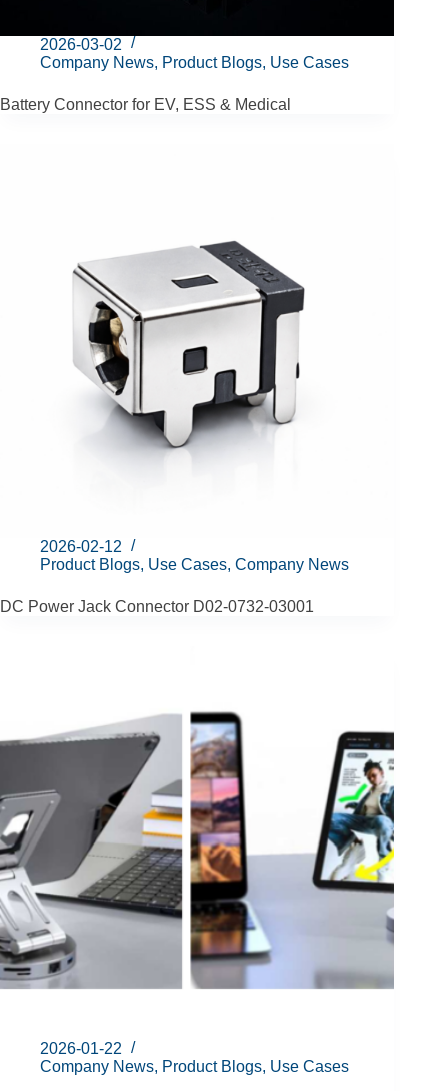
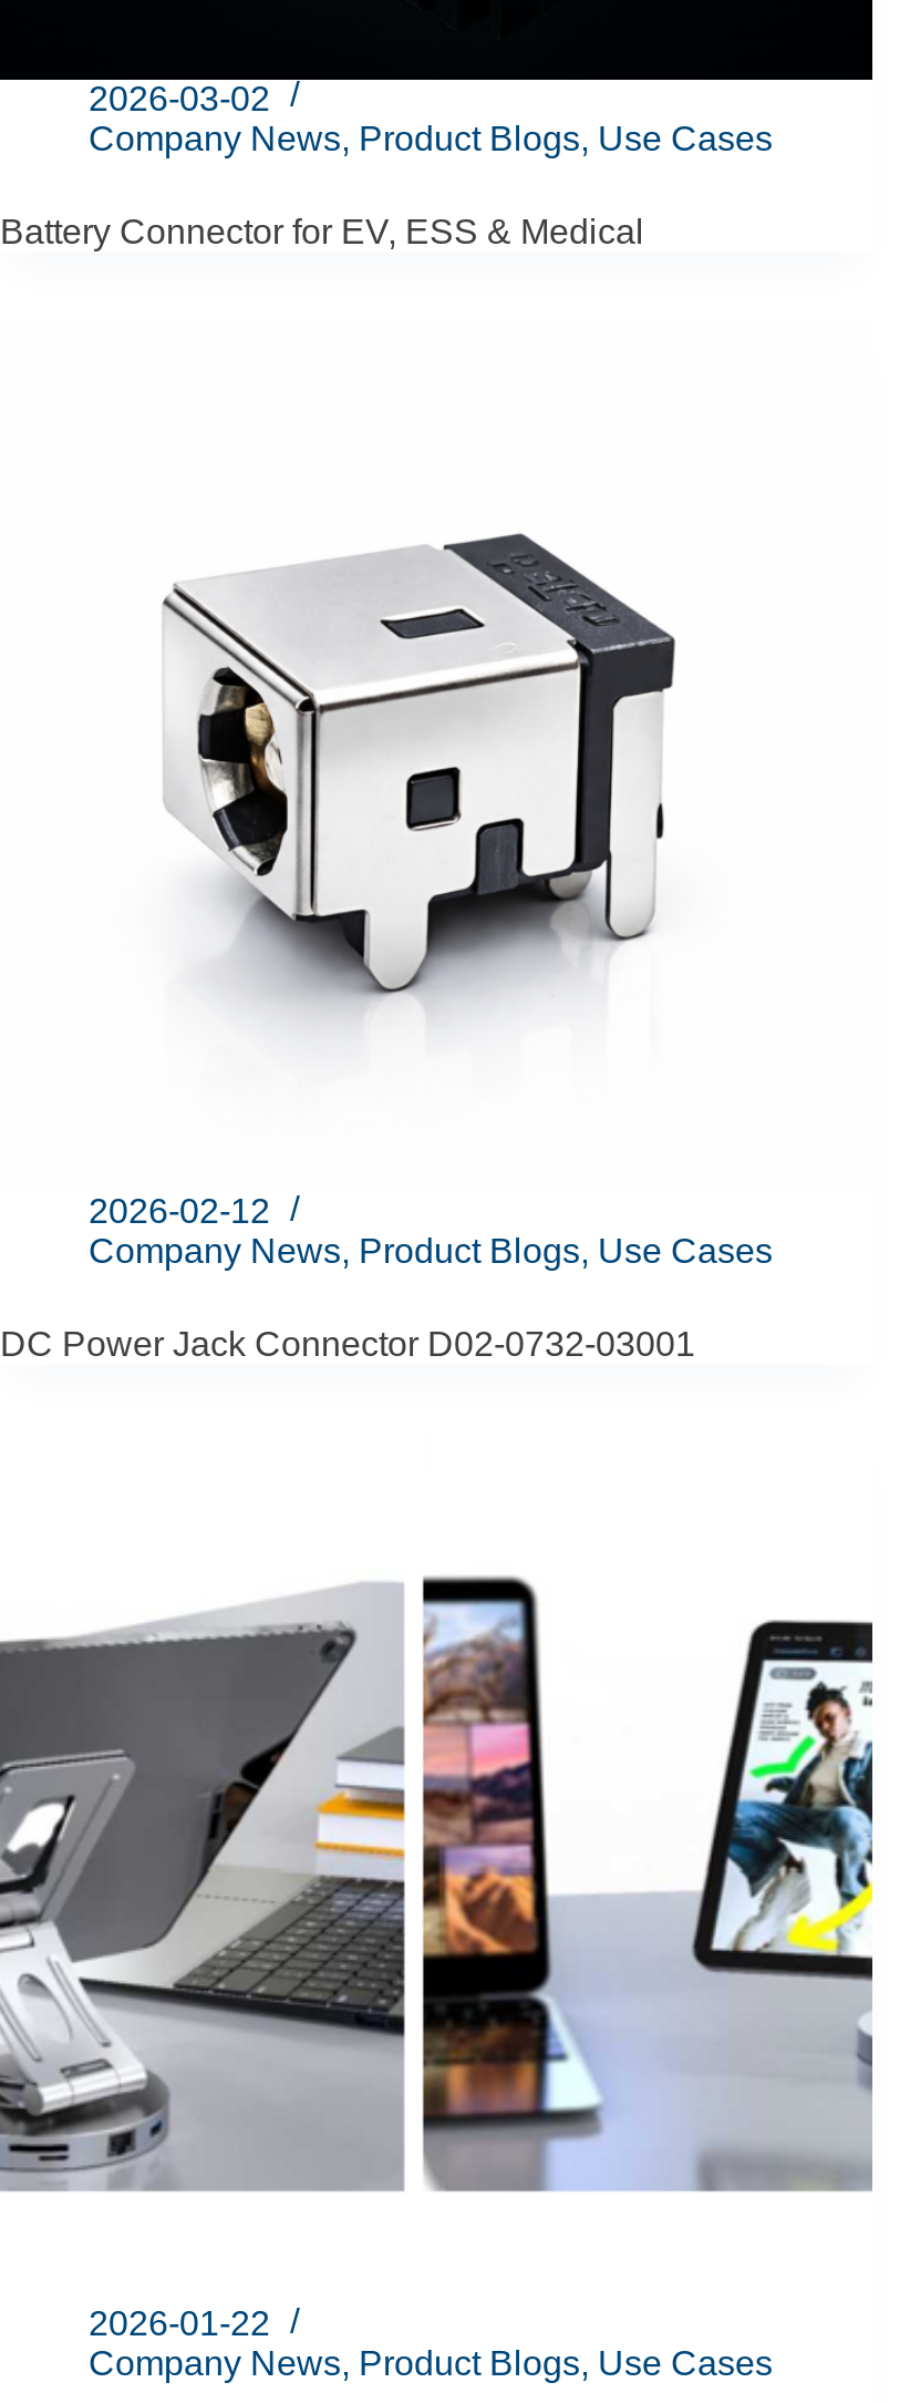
- Product Blogs, Use Cases, Company News
+ Company News, Product Blogs, Use Cases
